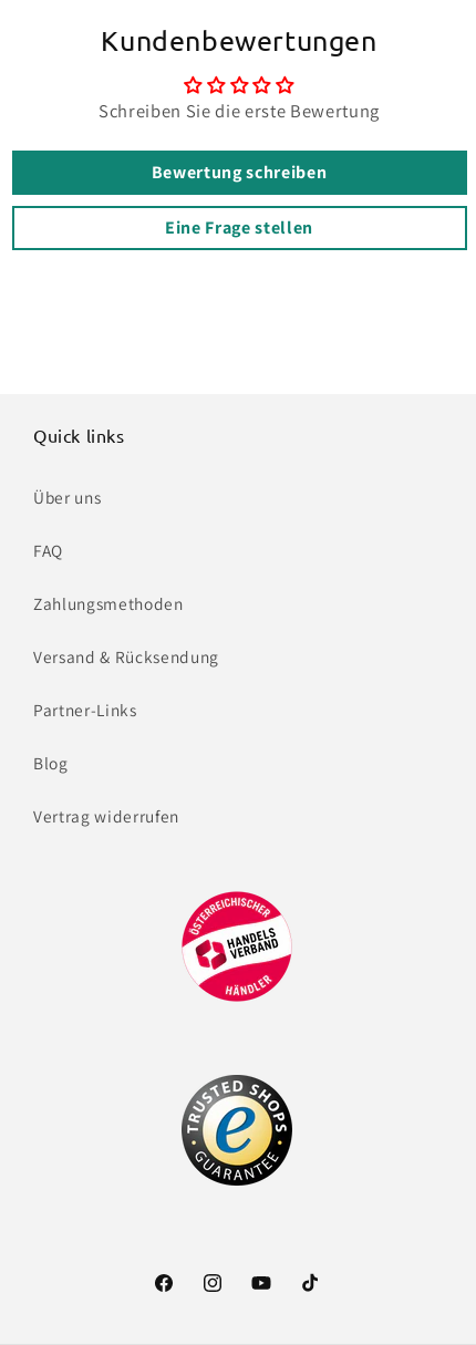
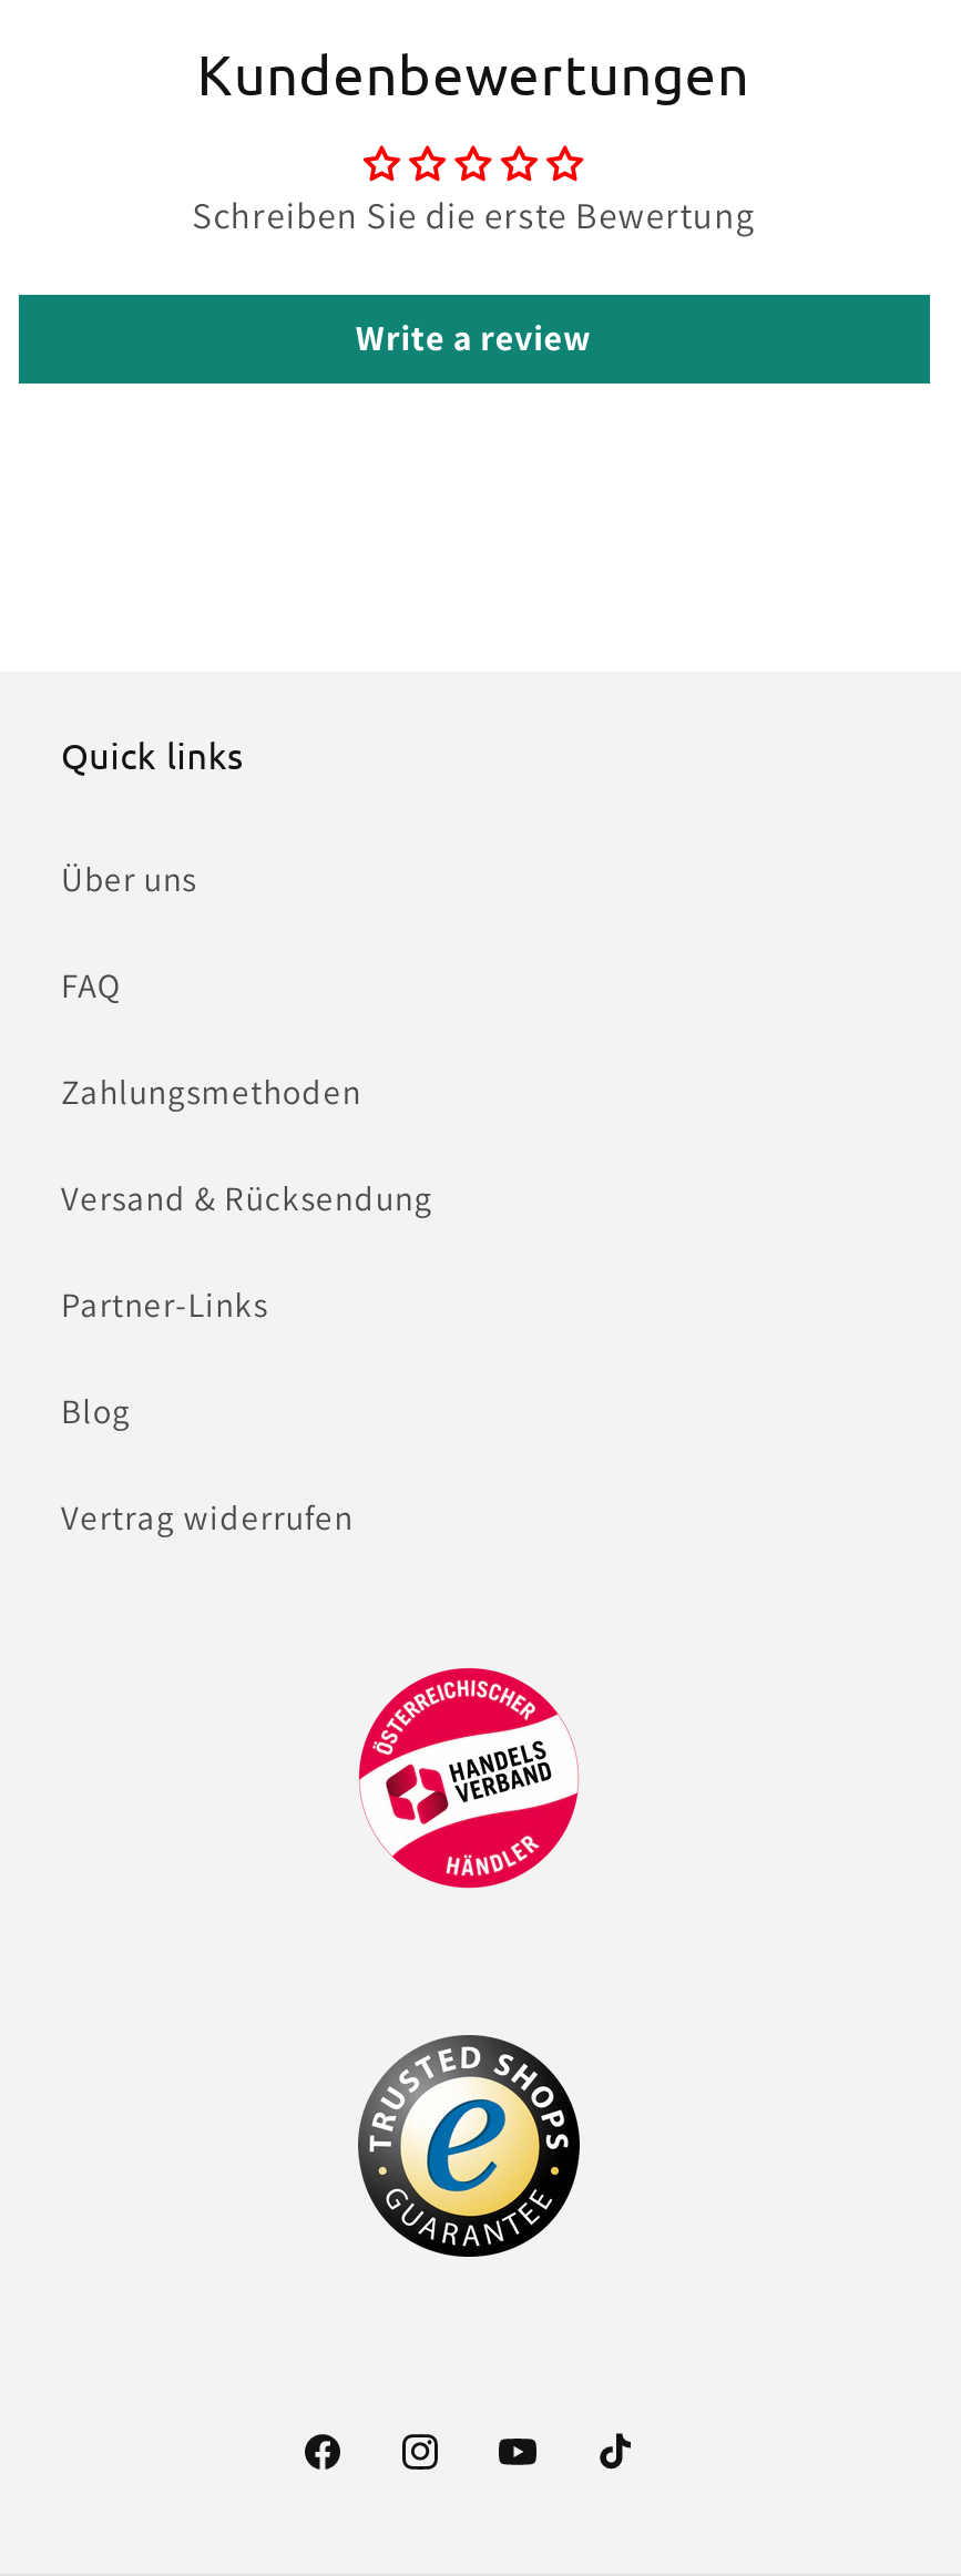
- Bewertung schreiben
- Eine Frage stellen
+ Write a review
